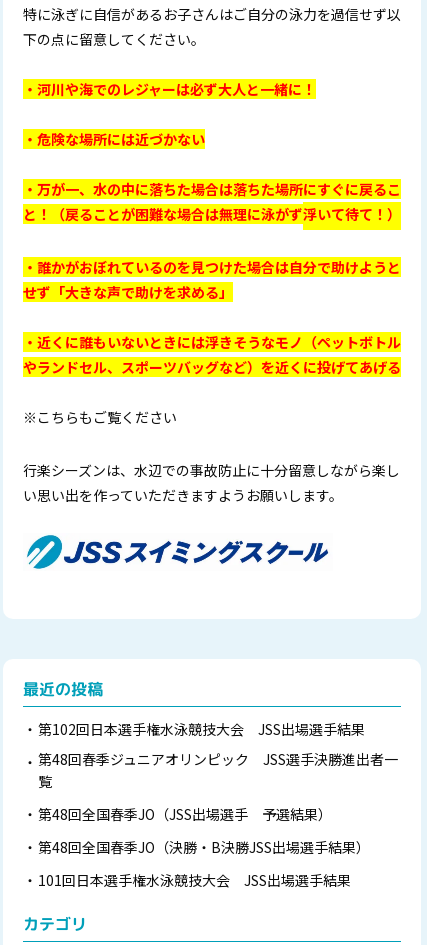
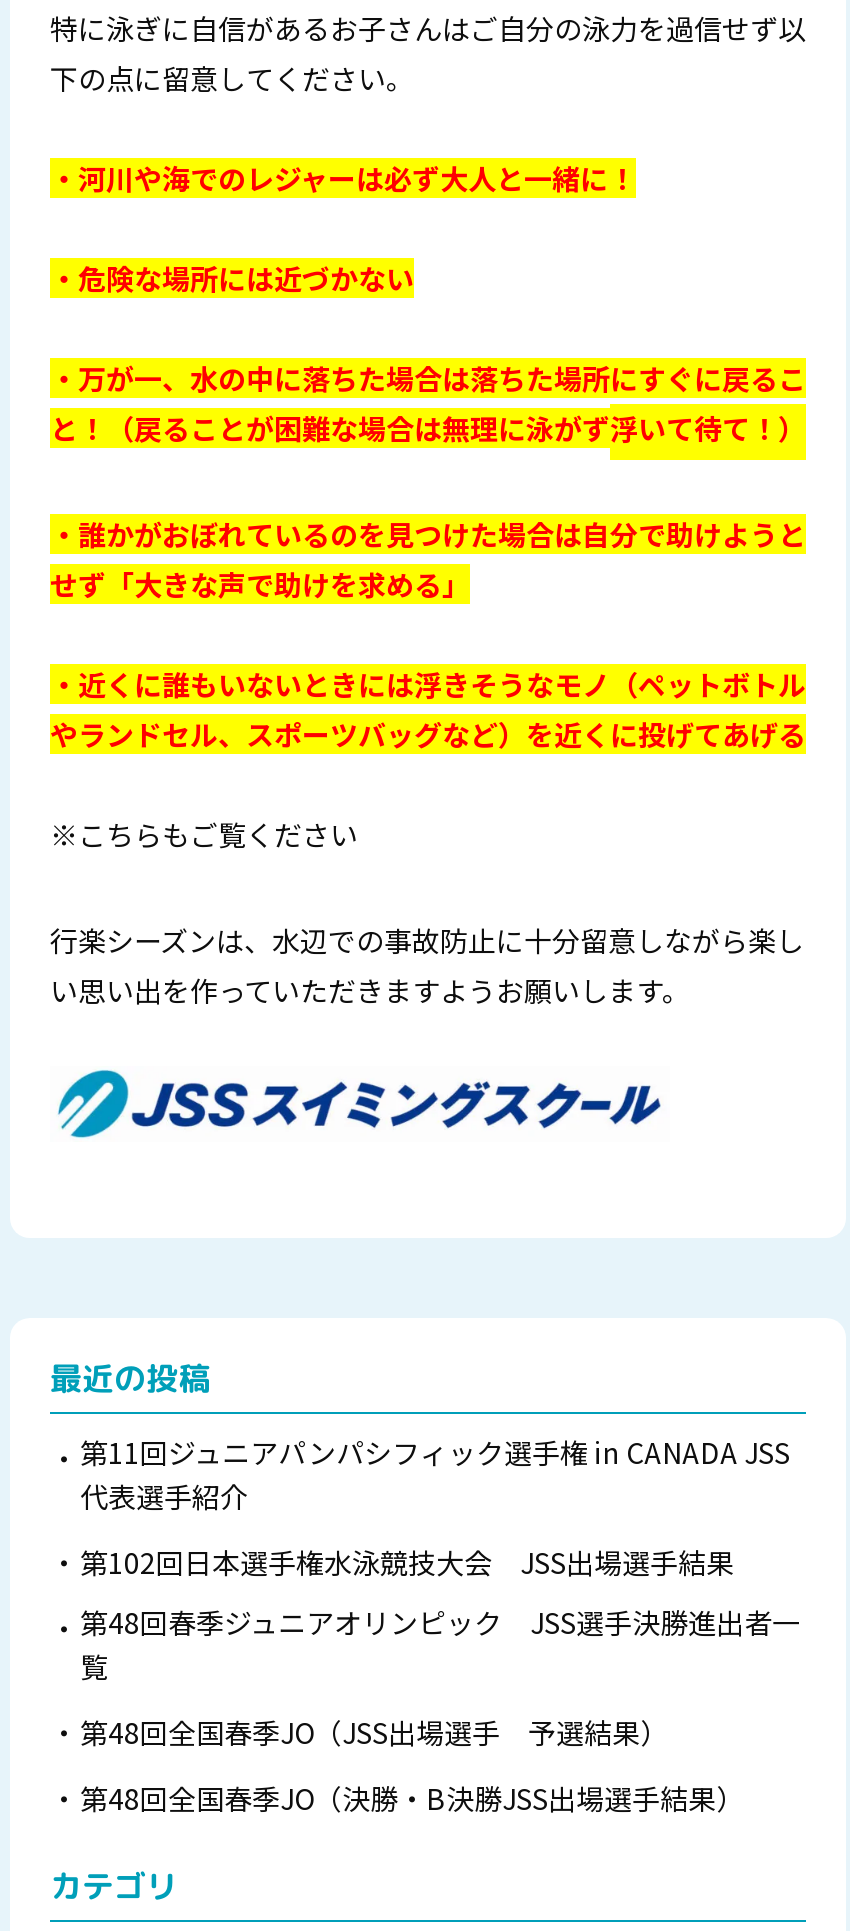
+ 第11回ジュニアパンパシフィック選手権 in CANADA JSS
+ 代表選手紹介

moved down: 第102回日本選手権水泳競技大会 JSS出場選手結果 | 第48回春季ジュニアオリンピック JSS選手決勝進出者一 | 覧 | 第48回全国春季JO（JSS出場選手 予選結果） | 第48回全国春季JO（決勝・B決勝JSS出場選手結果）

- 101回日本選手権水泳競技大会 JSS出場選手結果
